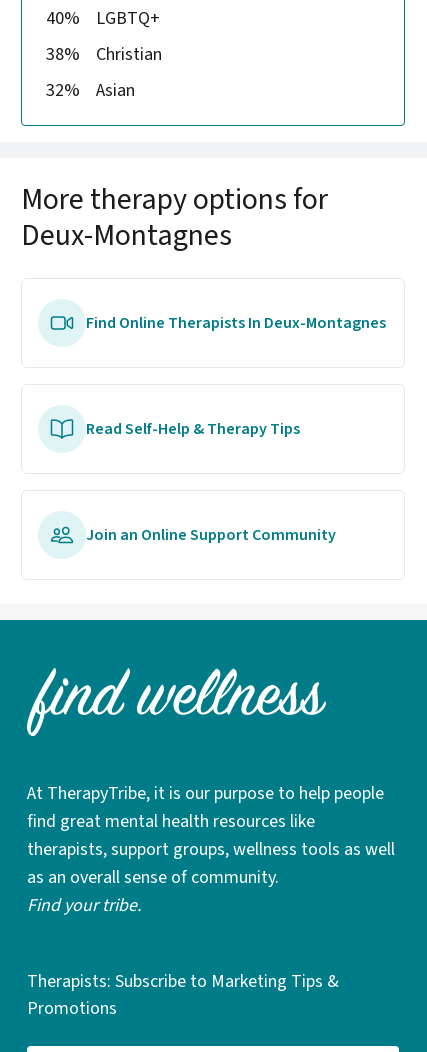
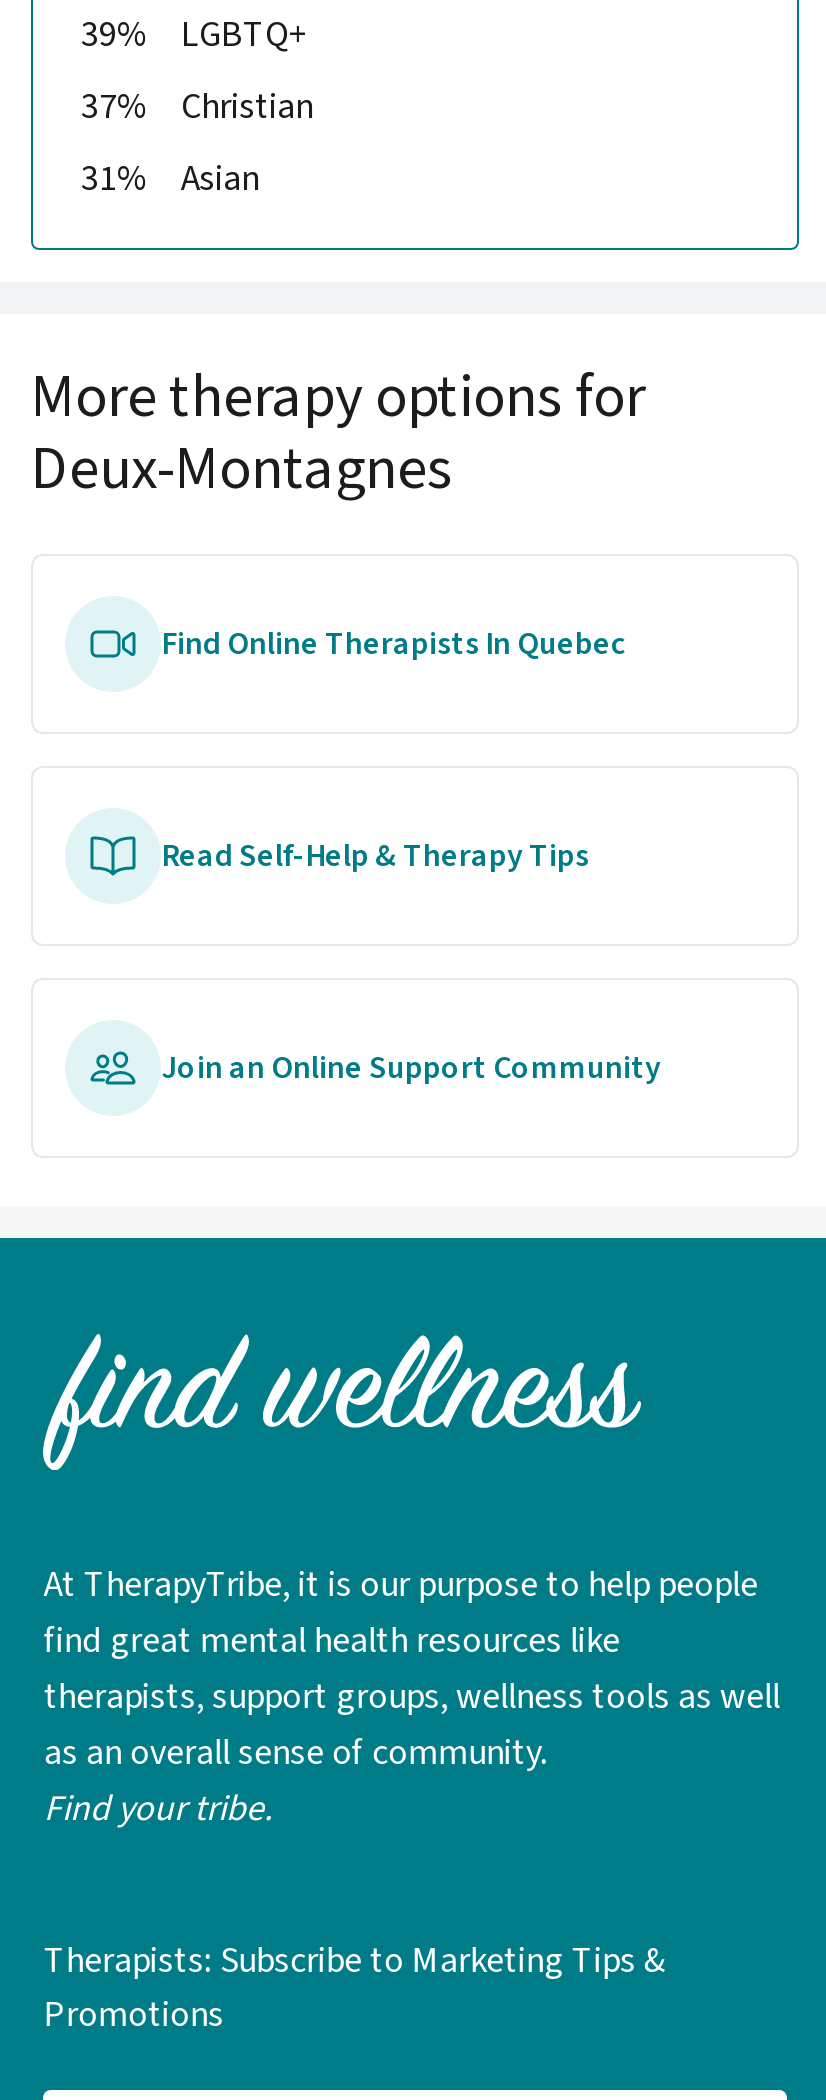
- 40% LGBTQ+
+ 39% LGBTQ+

- 38% Christian
+ 37% Christian

- 32% Asian
+ 31% Asian

- Find Online Therapists In Deux-Montagnes
+ Find Online Therapists In Quebec
